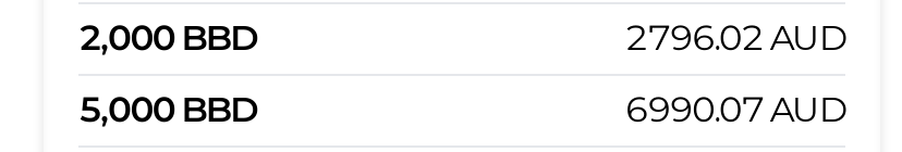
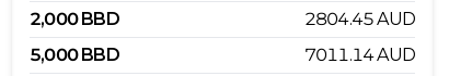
- 2796.02 AUD
+ 2804.45 AUD

- 6990.07 AUD
+ 7011.14 AUD
